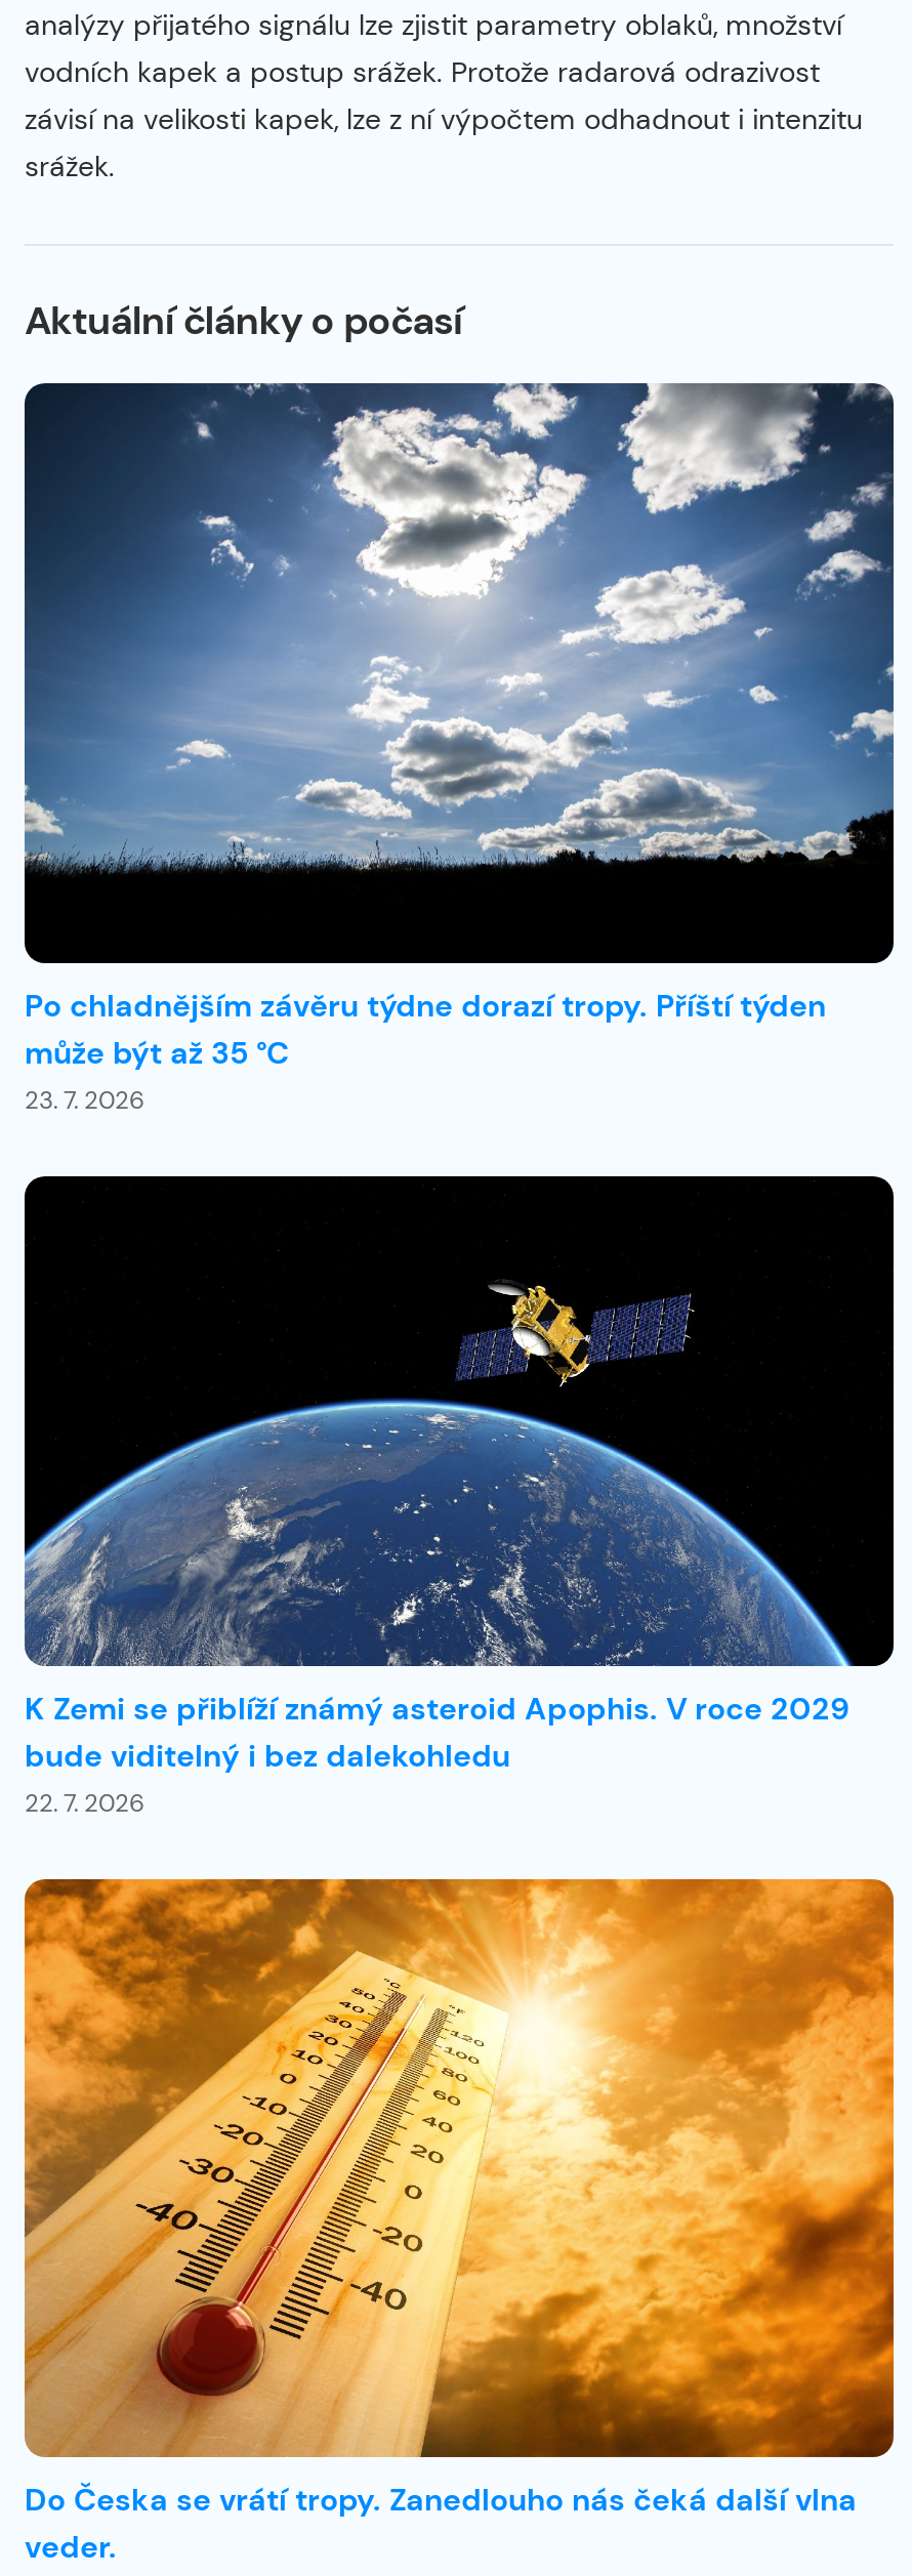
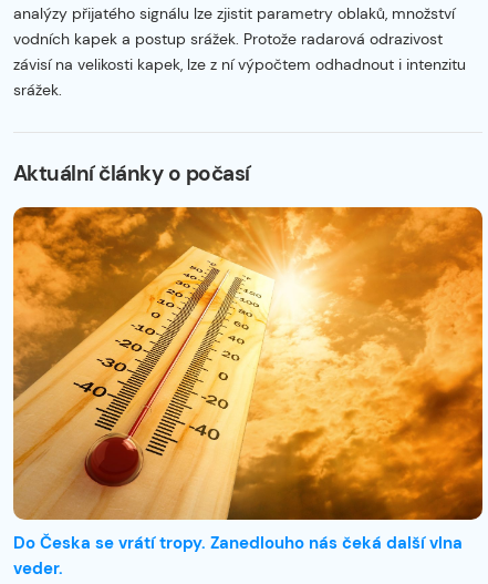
- [image]
- Po chladnějším závěru týdne dorazí tropy. Příští týden
- může být až 35 °C
- 23. 7. 2026

- [image]
- K Zemi se přiblíží známý asteroid Apophis. V roce 2029
- bude viditelný i bez dalekohledu
- 22. 7. 2026
